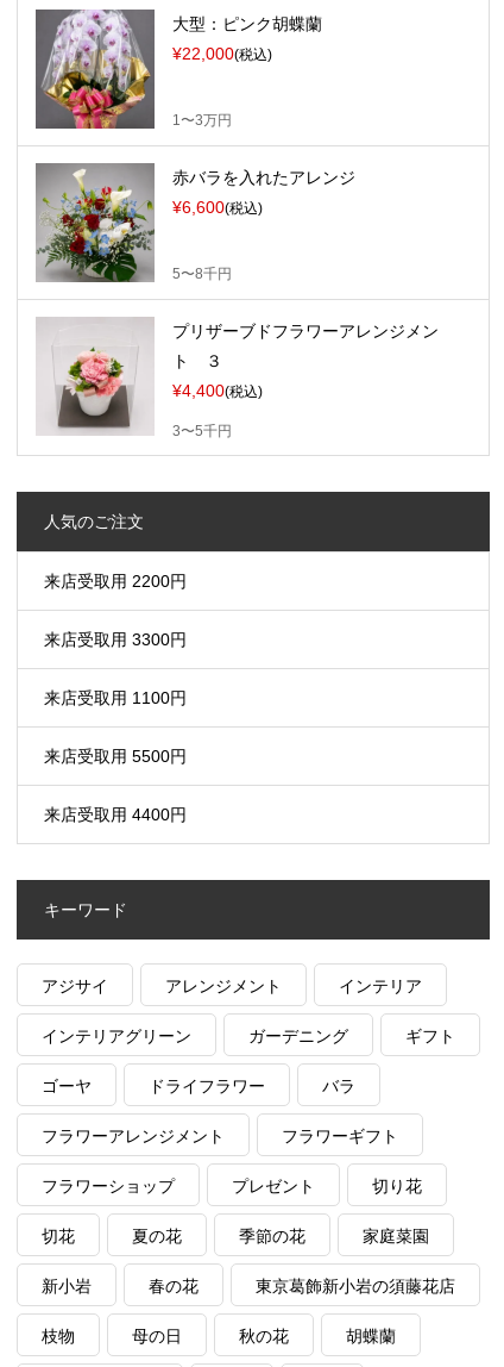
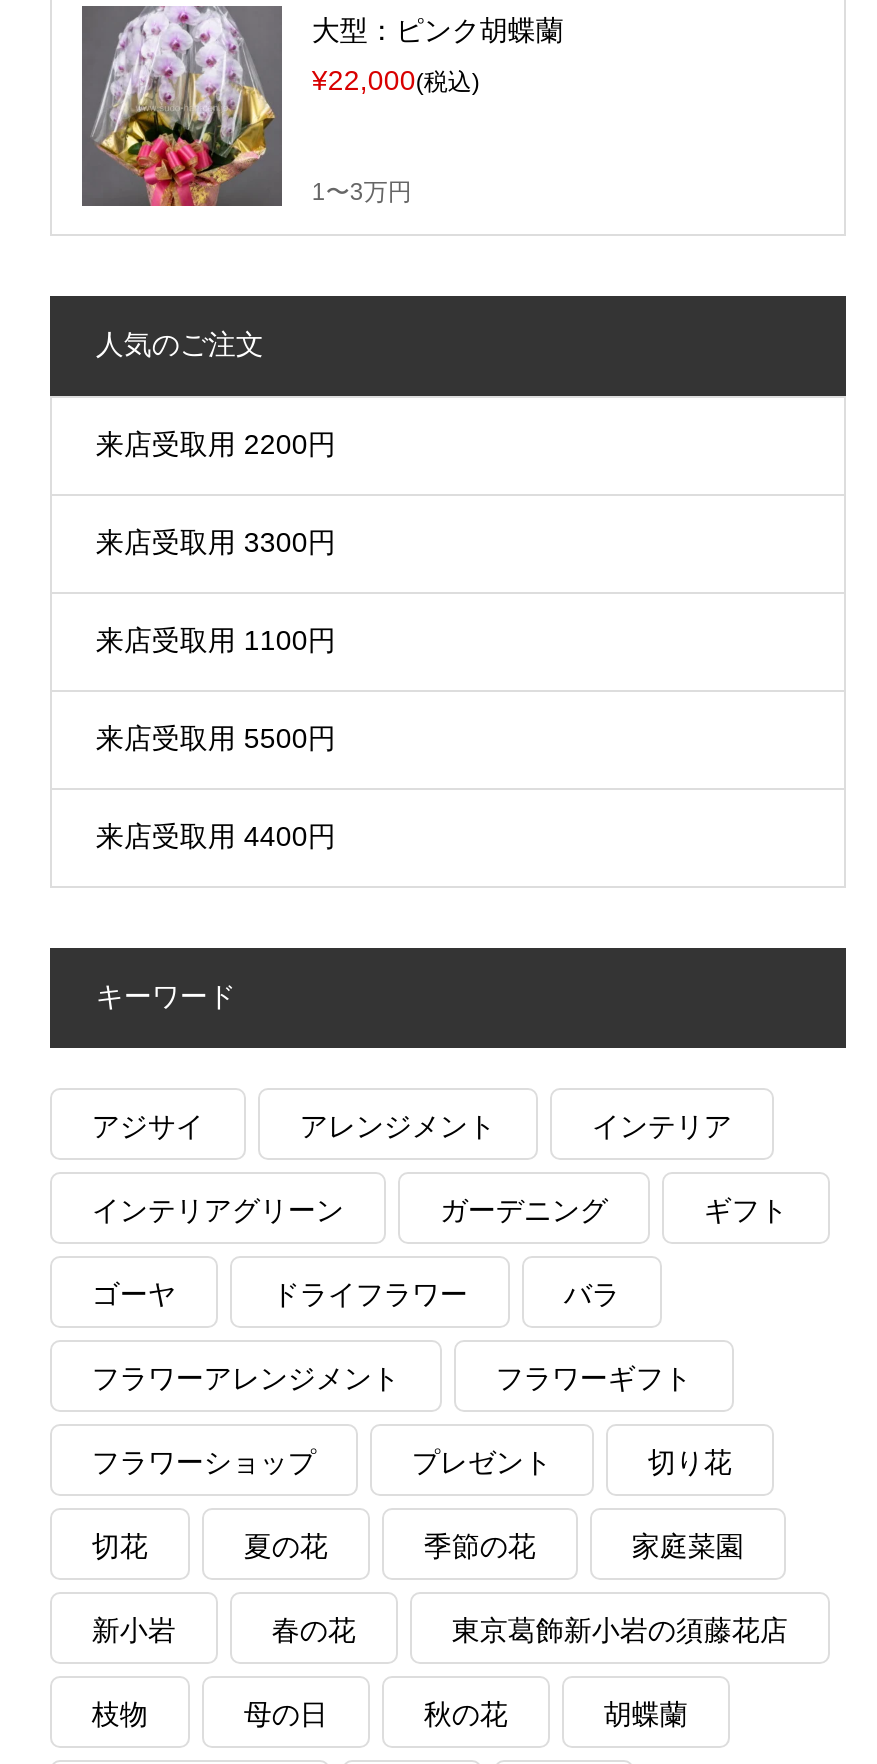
- [image]
- 赤バラを入れたアレンジ
- ¥6,600(税込)

- [image]
- 5〜8千円
- プリザーブドフラワーアレンジメン
- ト ３
- ¥4,400(税込)
- 3〜5千円
